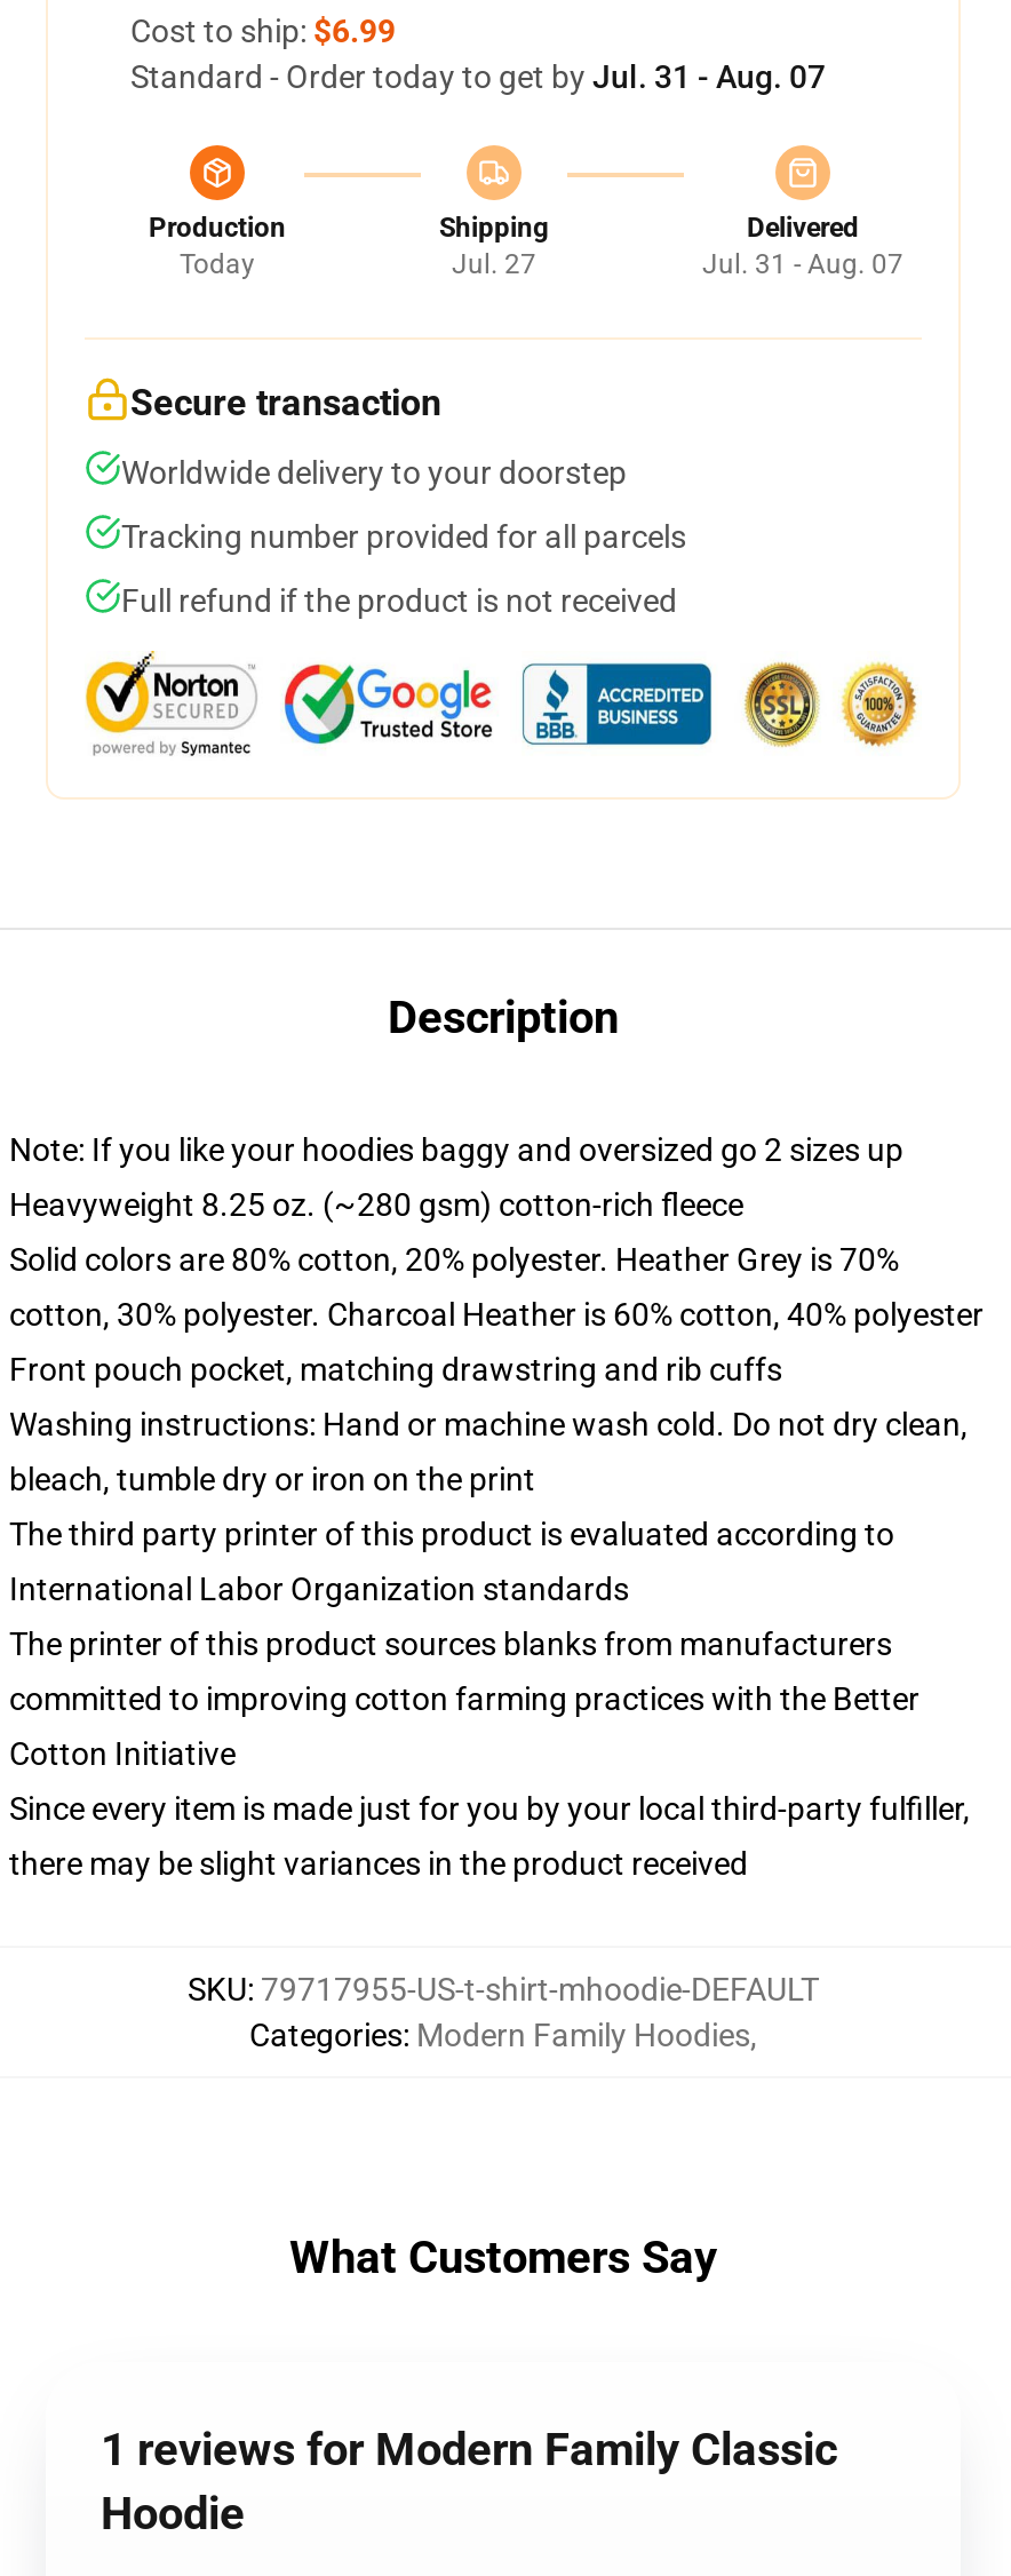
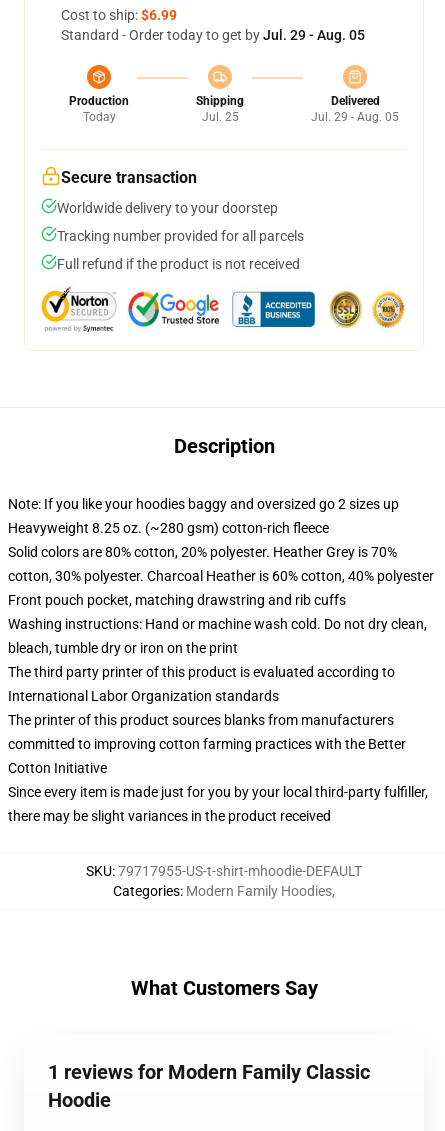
- Standard - Order today to get by Jul. 31 - Aug. 07
+ Standard - Order today to get by Jul. 29 - Aug. 05

- Jul. 27
+ Jul. 25

- Jul. 31 - Aug. 07
+ Jul. 29 - Aug. 05
